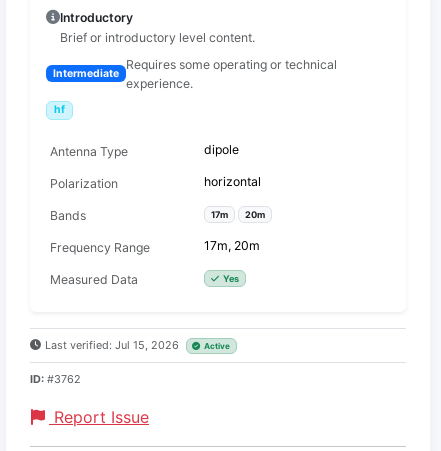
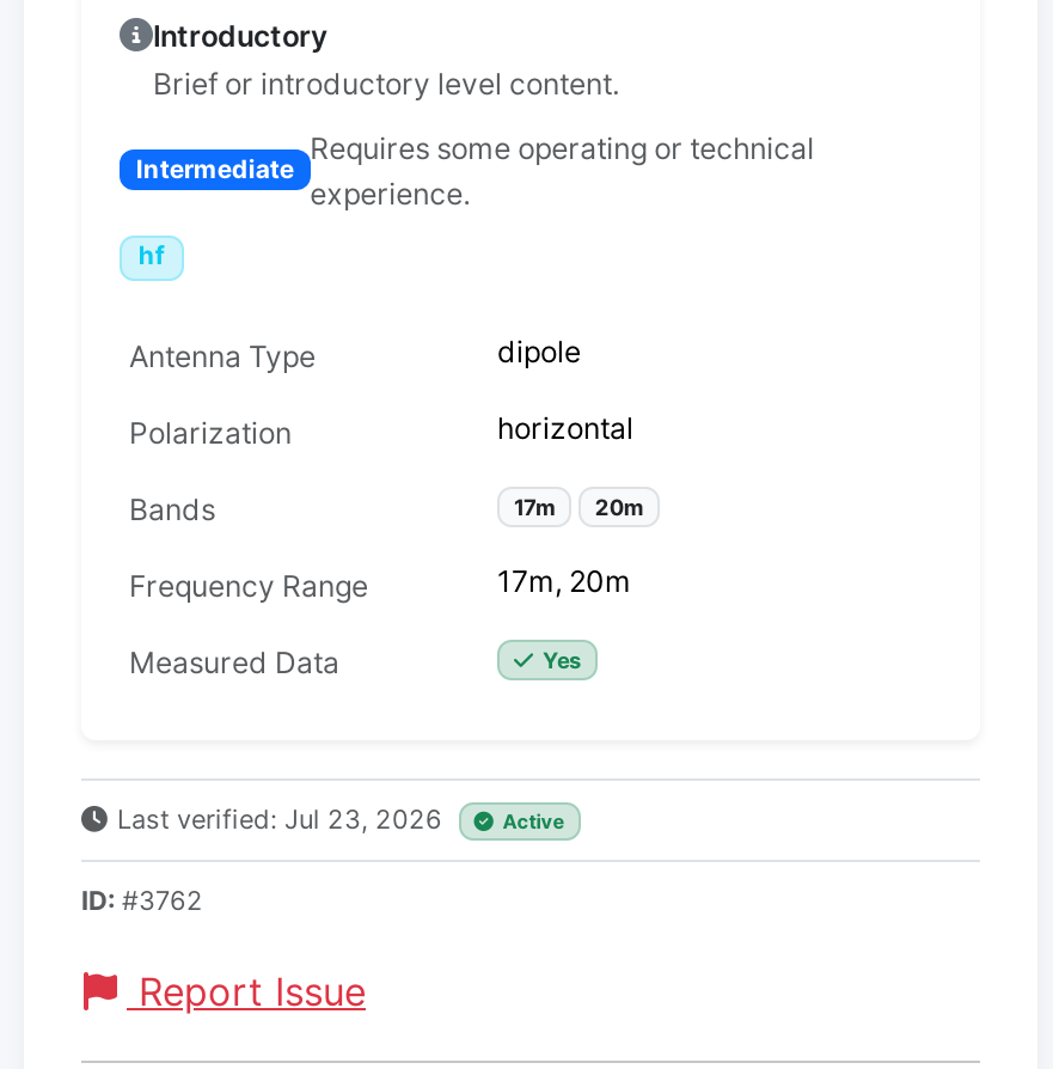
- Last verified: Jul 15, 2026
+ Last verified: Jul 23, 2026
